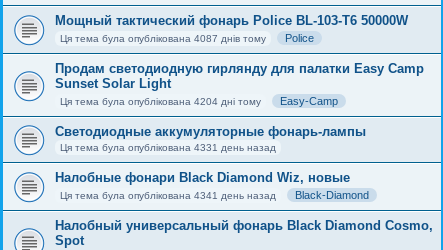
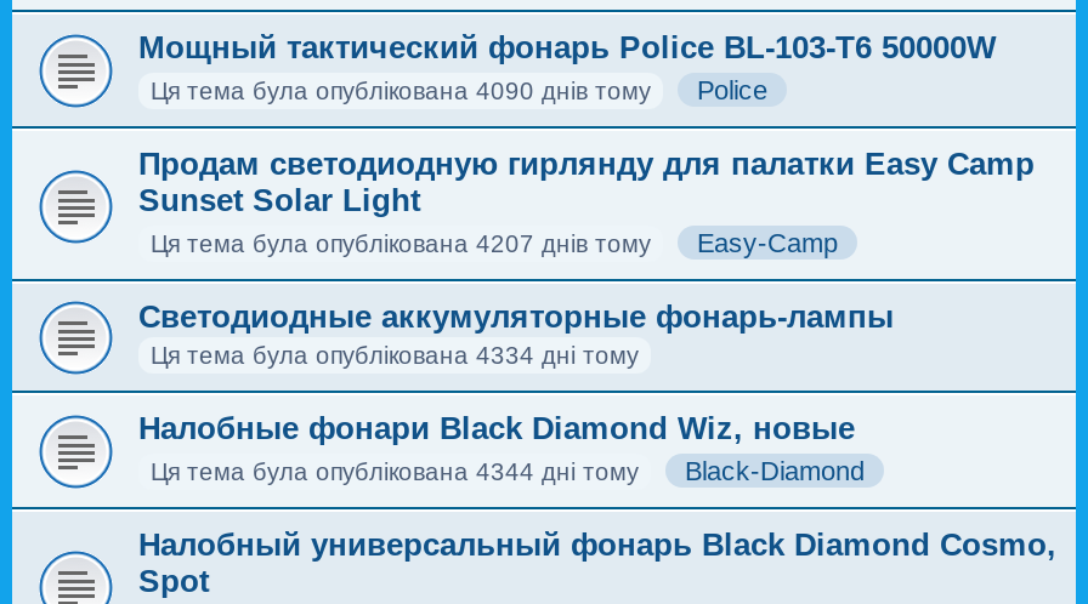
- Ця тема була опублікована 4087 днів тому
+ Ця тема була опублікована 4090 днів тому

- Ця тема була опублікована 4204 дні тому
+ Ця тема була опублікована 4207 днів тому

- Ця тема була опублікована 4331 день назад
+ Ця тема була опублікована 4334 дні тому

- Ця тема була опублікована 4341 день назад
+ Ця тема була опублікована 4344 дні тому
